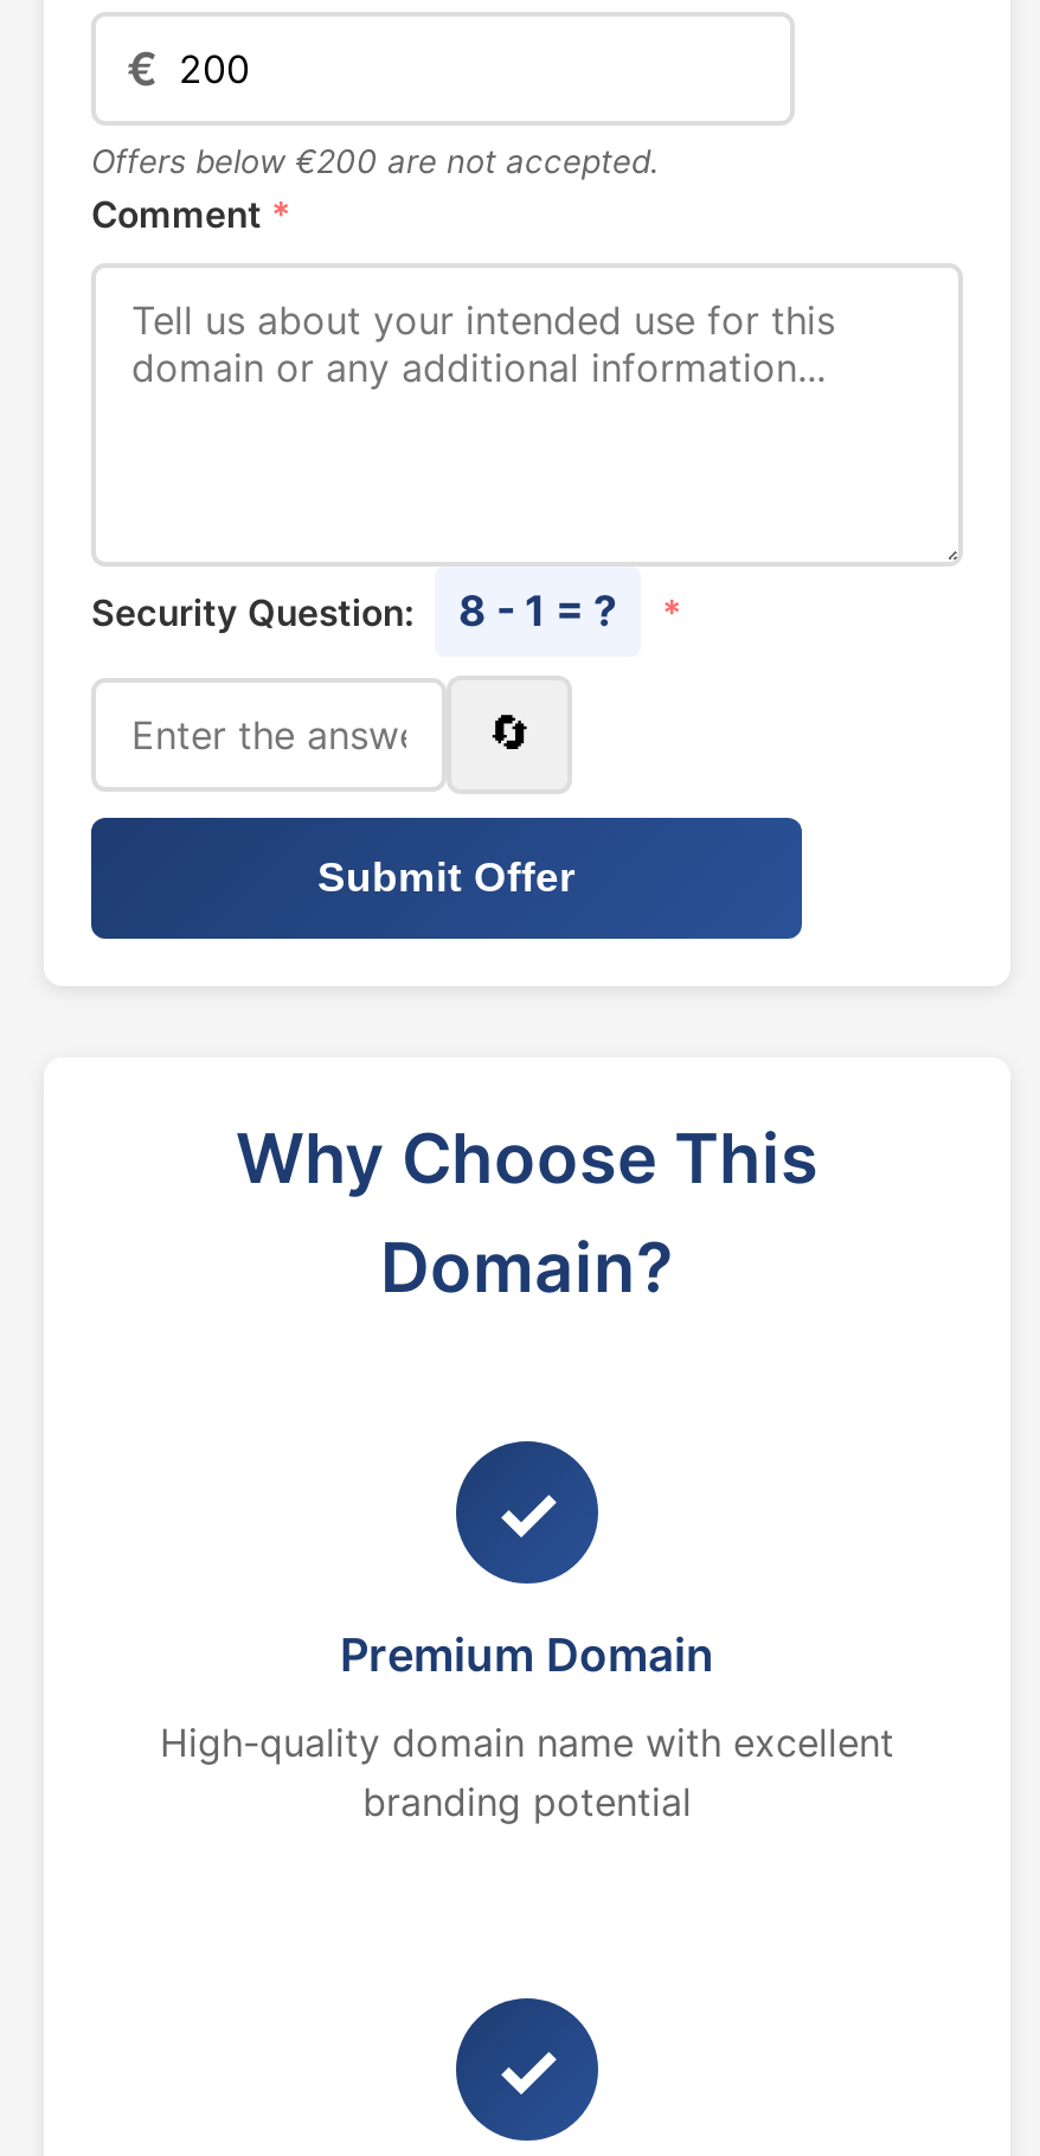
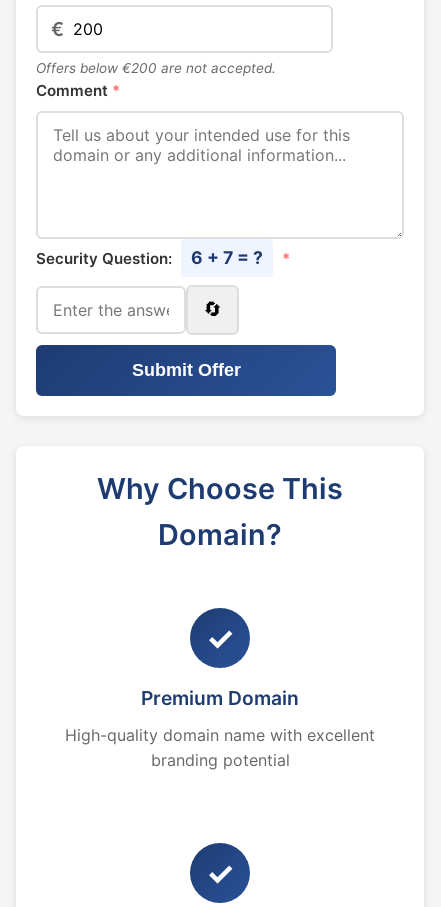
- 8 - 1 = ?
+ 6 + 7 = ?
